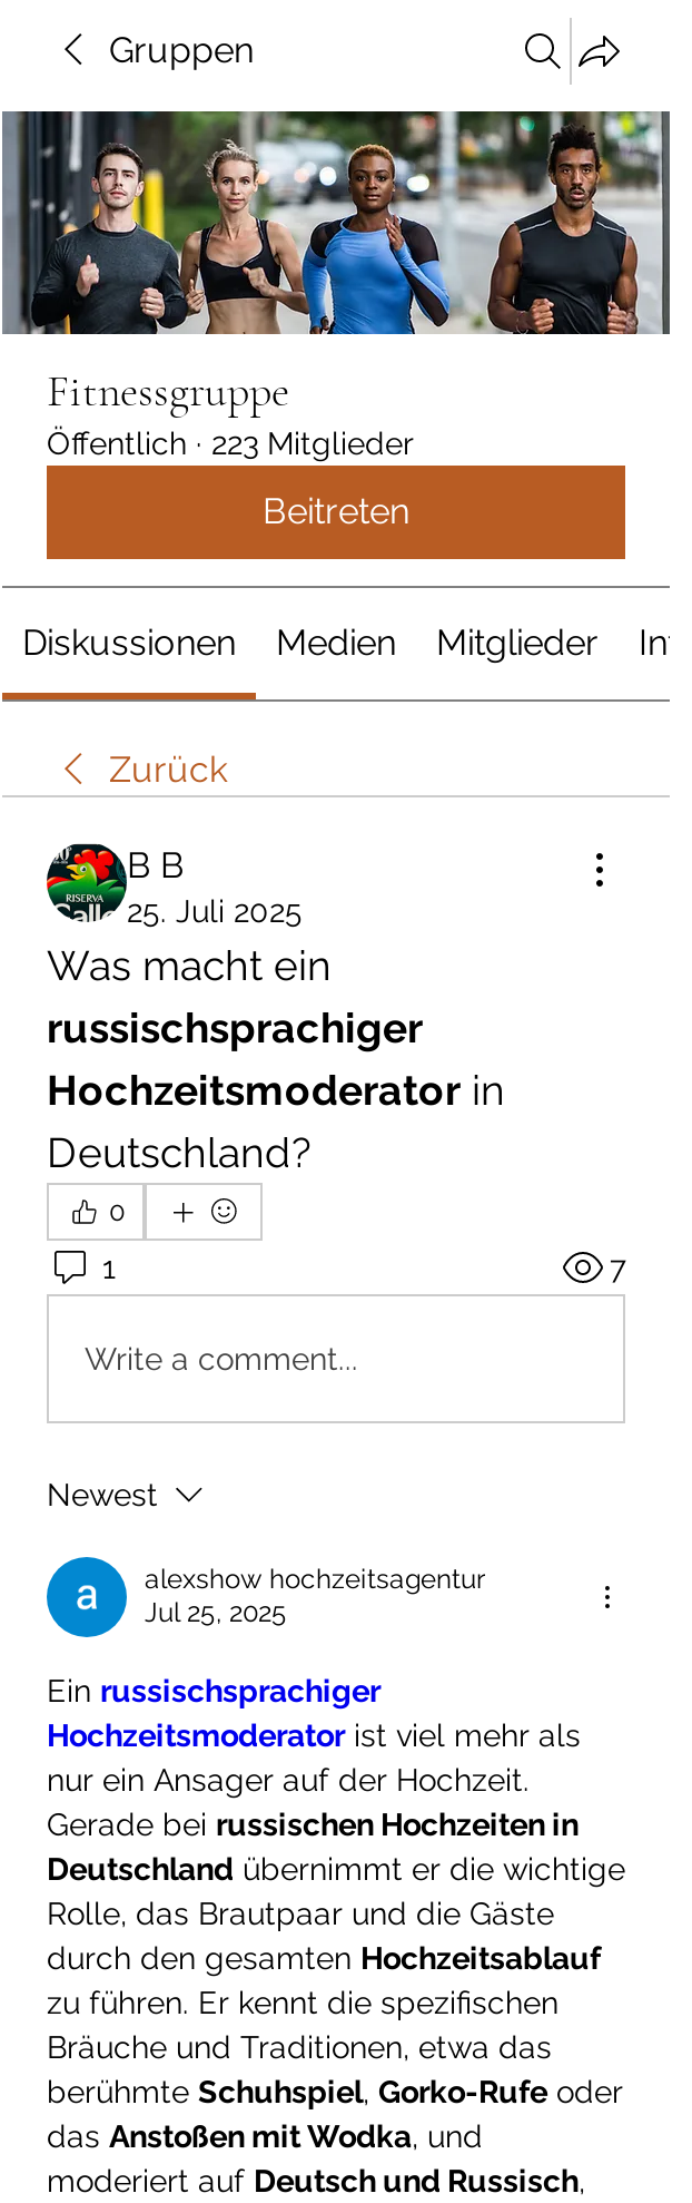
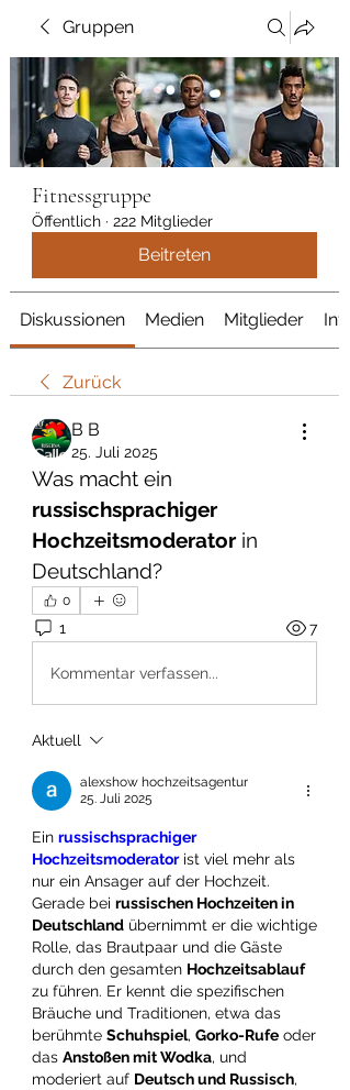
- Öffentlich · 223 Mitglieder
+ Öffentlich · 222 Mitglieder

- Write a comment...
+ Kommentar verfassen...

- Newest
+ Aktuell

- Jul 25, 2025
+ 25. Juli 2025
